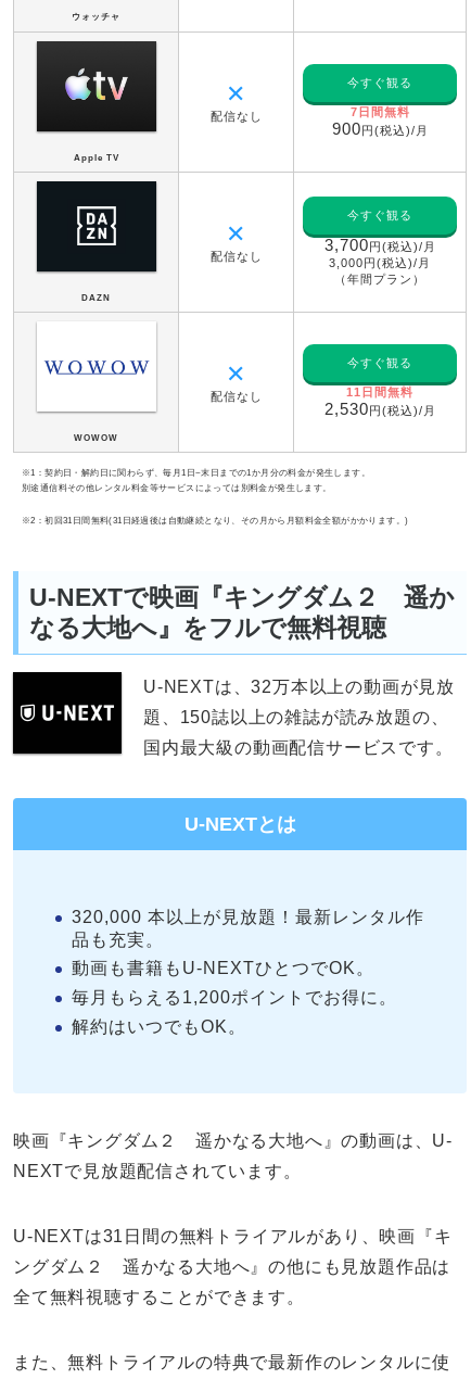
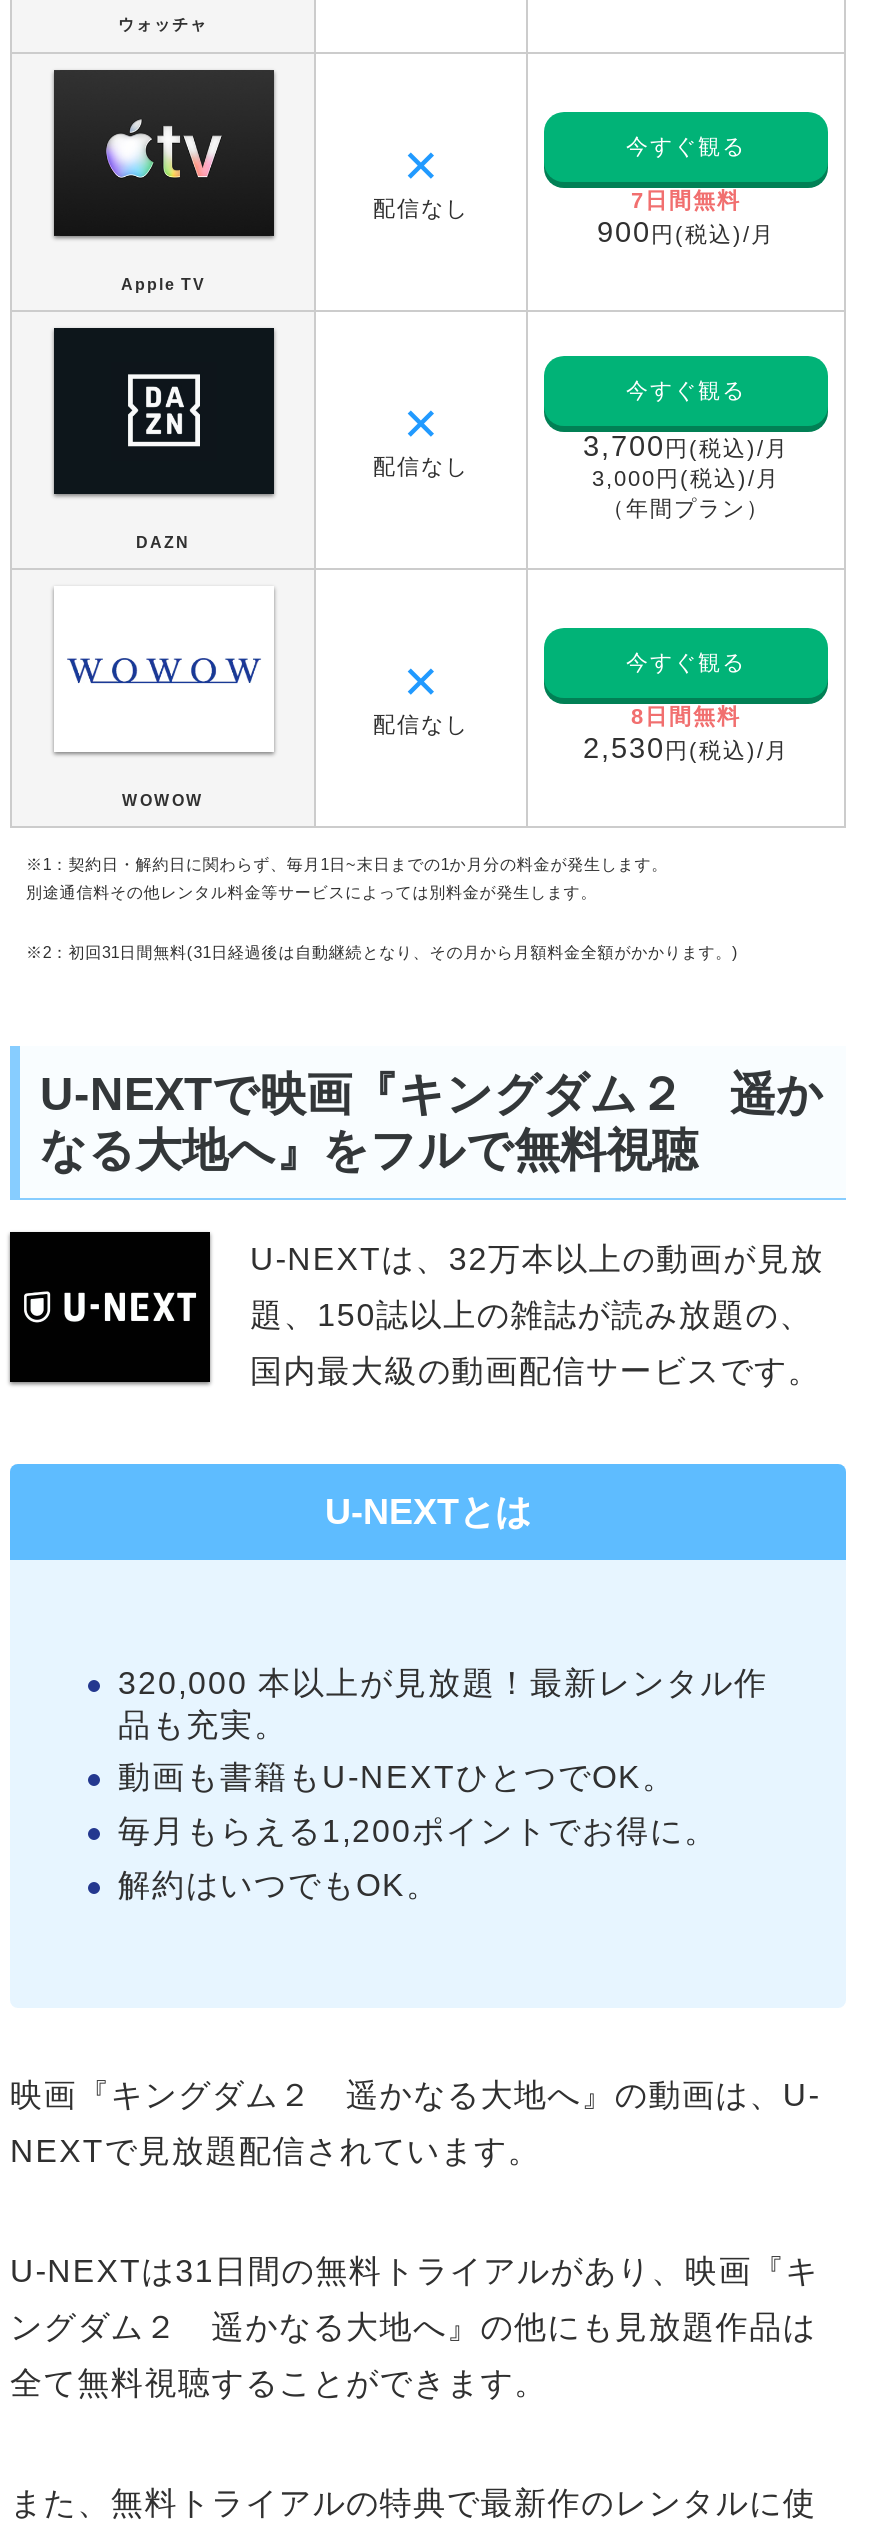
- 11日間無料
+ 8日間無料
